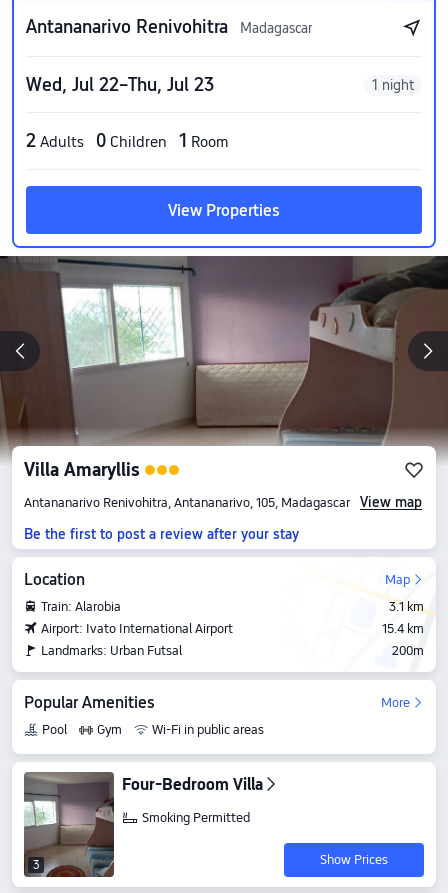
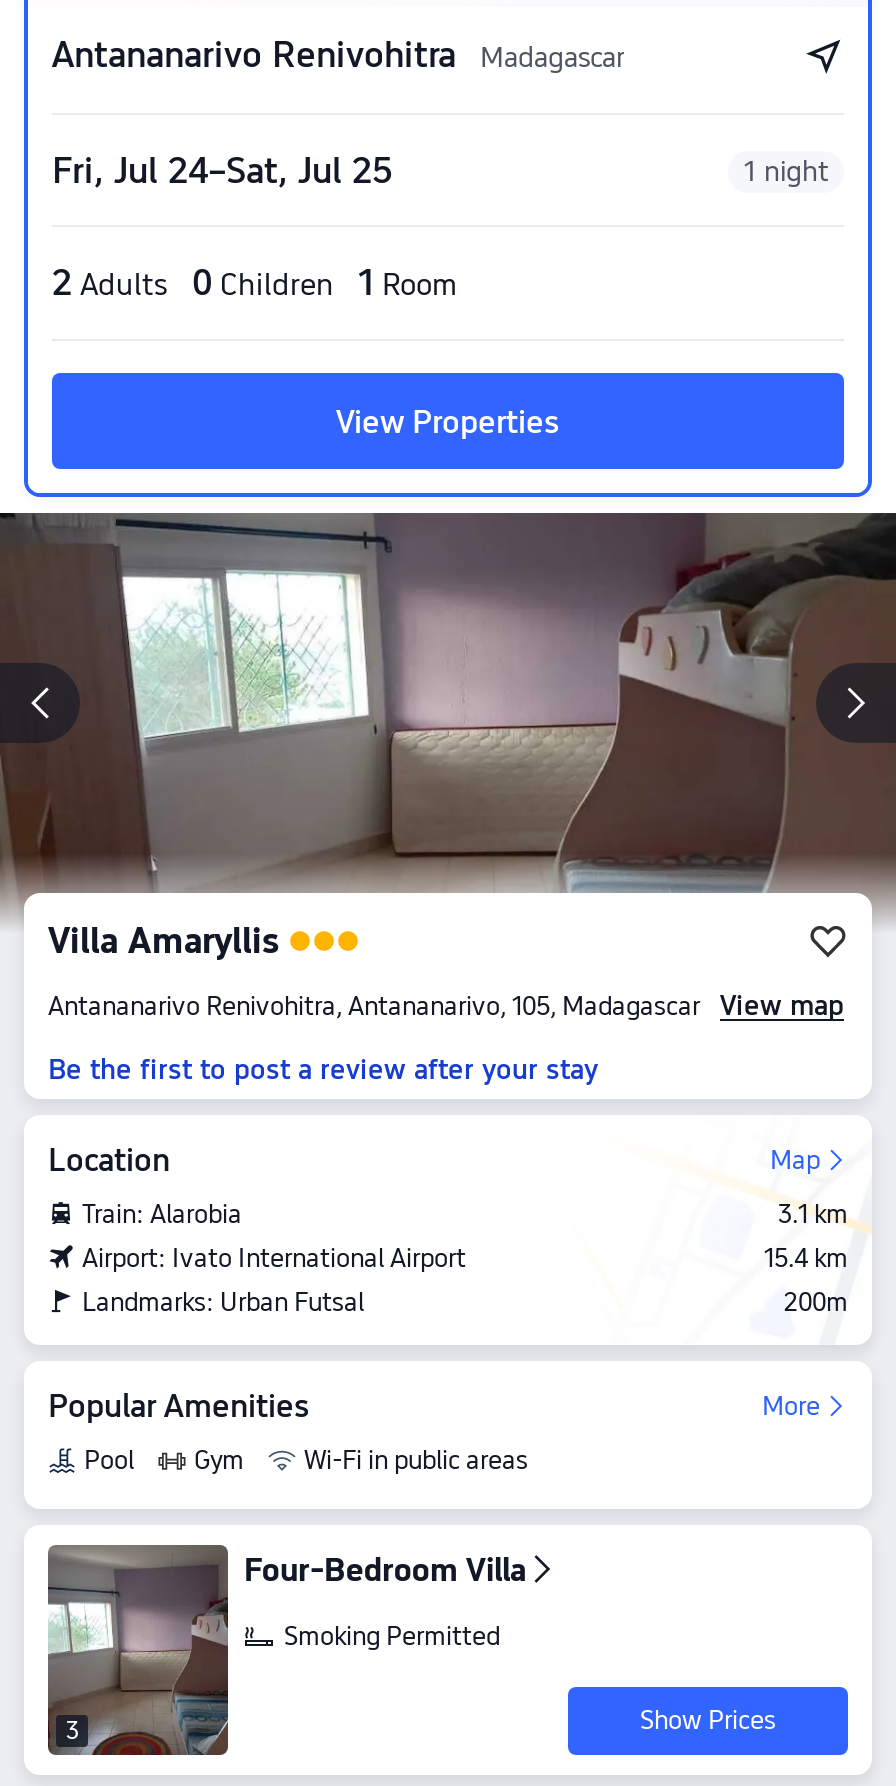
- Wed, Jul 22–Thu, Jul 23
+ Fri, Jul 24–Sat, Jul 25
